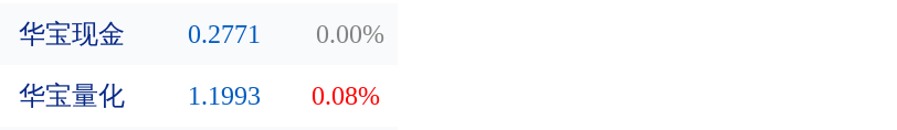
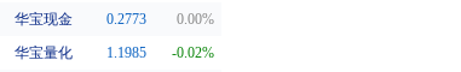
- 0.2771 0.00%
+ 0.2773 0.00%

- 1.1993
+ 1.1985

- 0.08%
+ -0.02%
